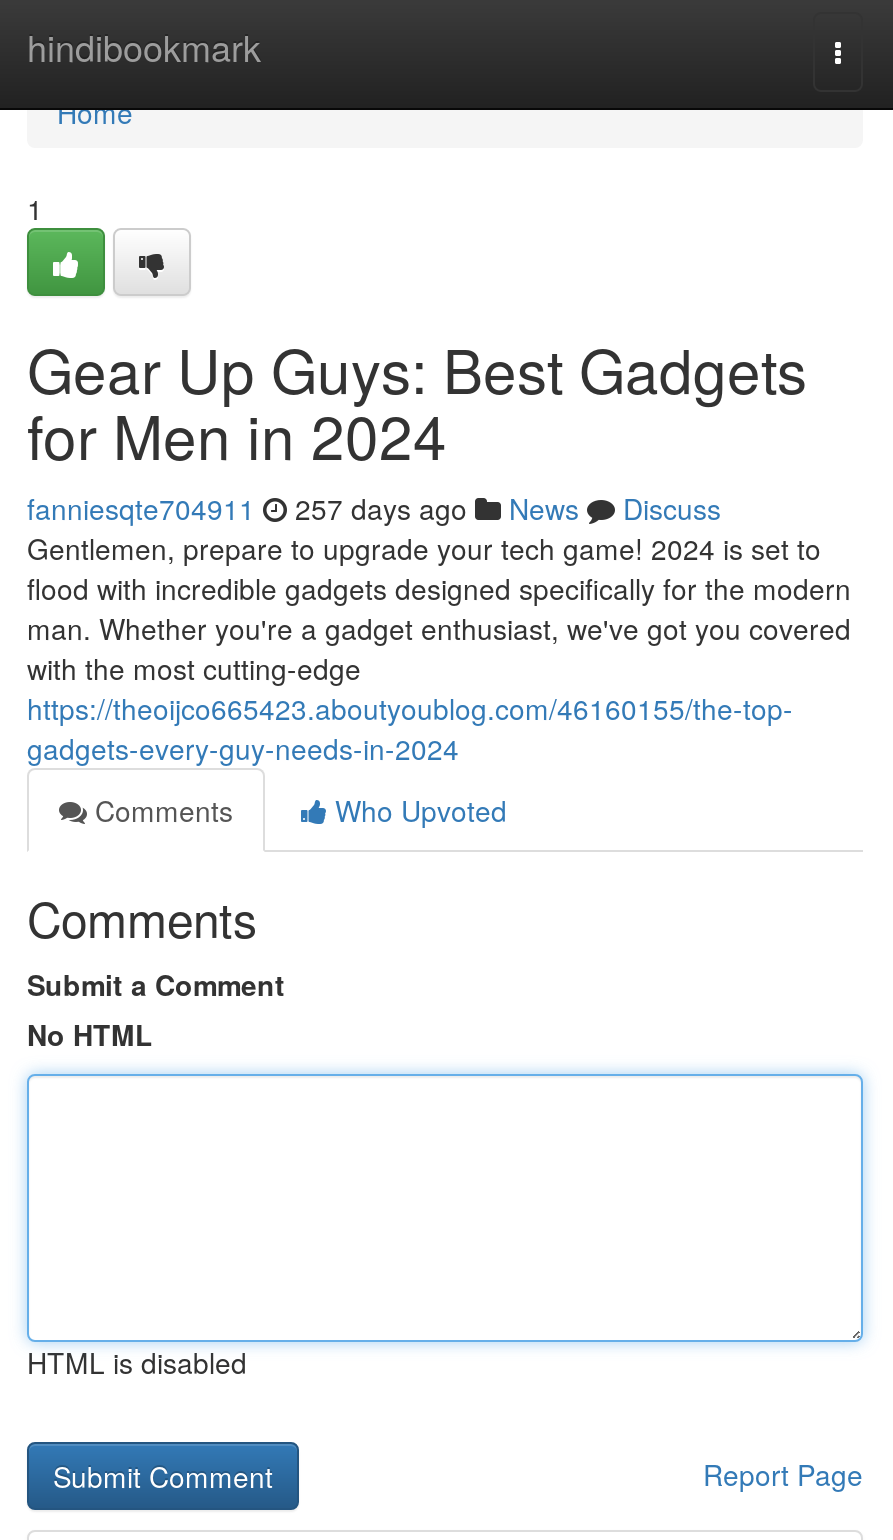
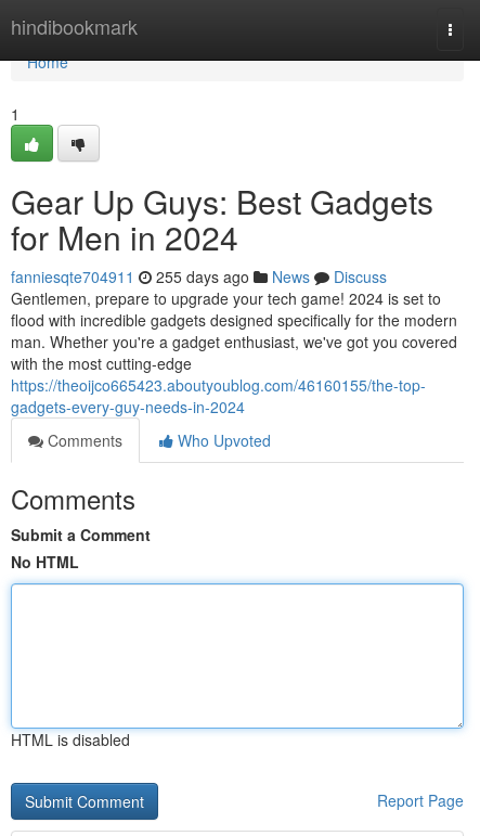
- fanniesqte704911 257 days ago News Discuss
+ fanniesqte704911 255 days ago News Discuss
